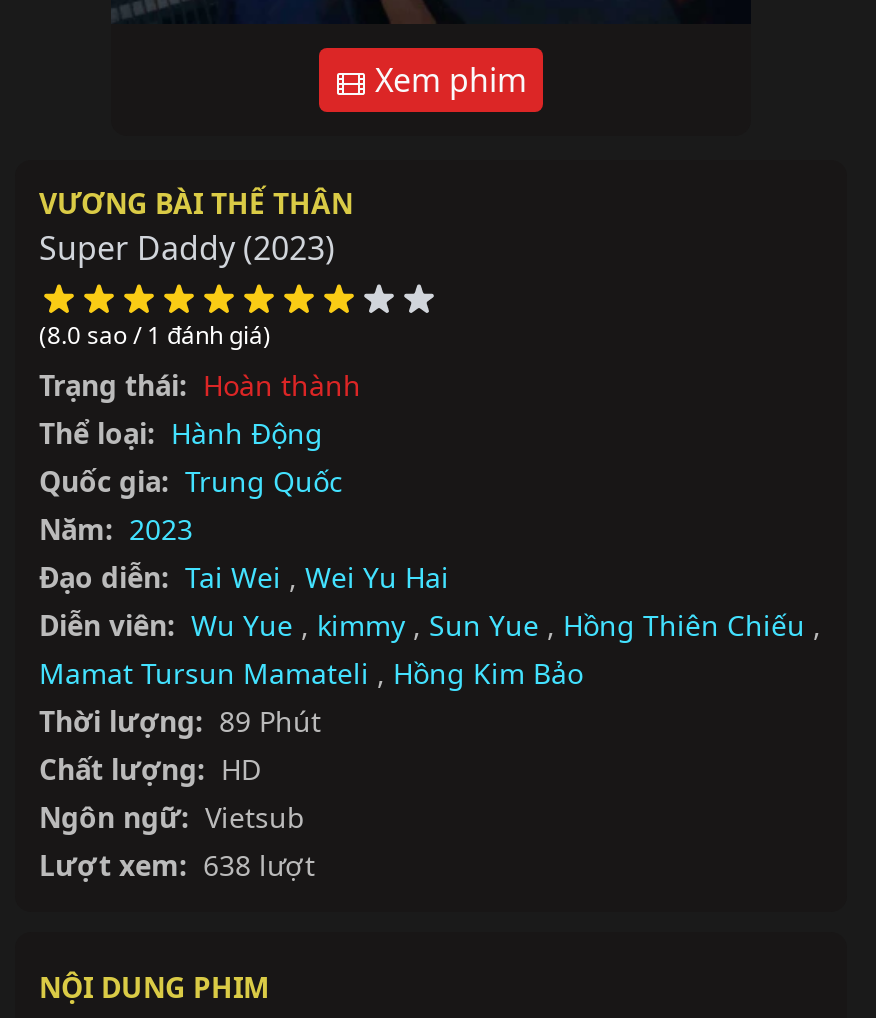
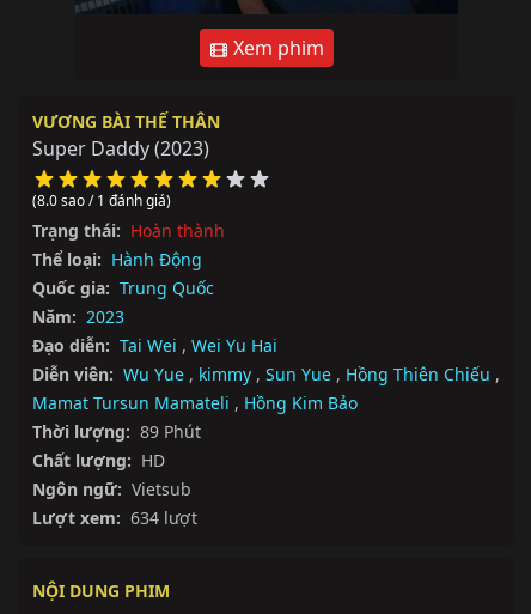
- Lượt xem: 638 lượt
+ Lượt xem: 634 lượt
